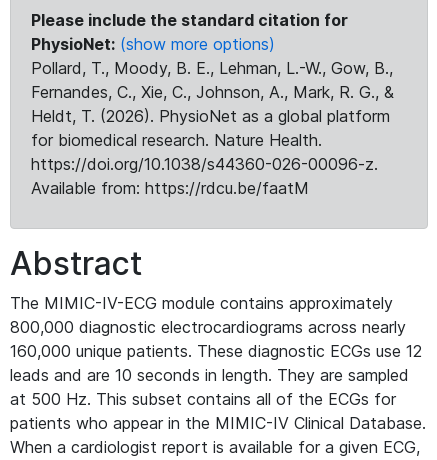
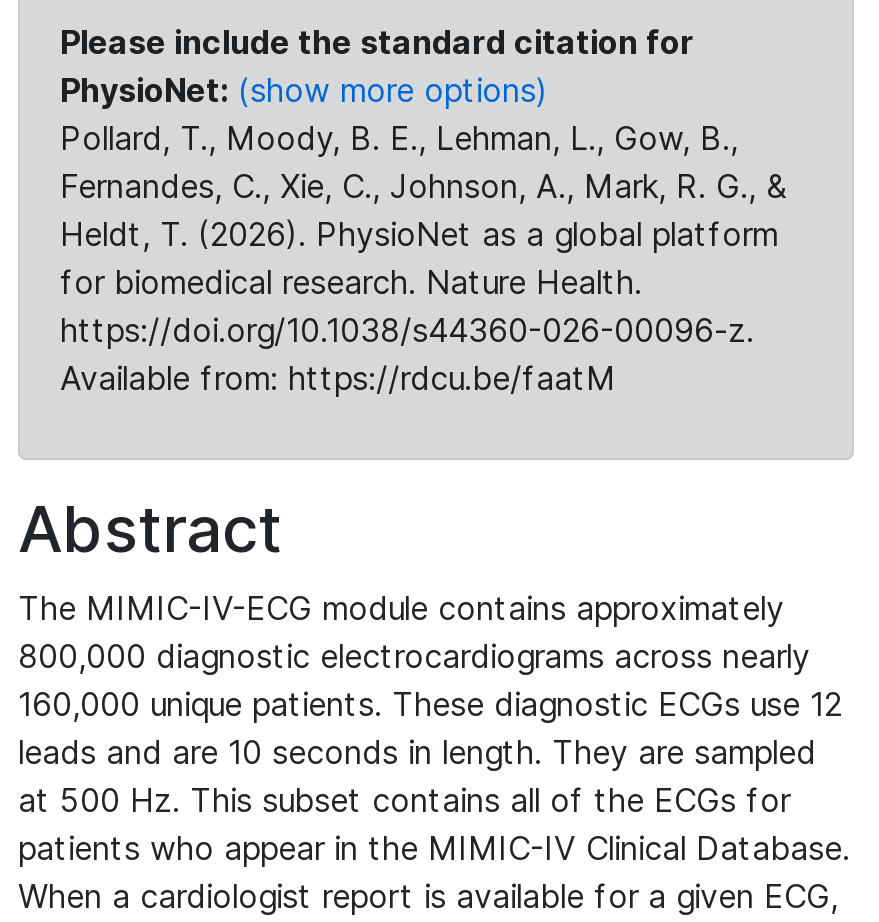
- Pollard, T., Moody, B. E., Lehman, L.-W., Gow, B.,
+ Pollard, T., Moody, B. E., Lehman, L., Gow, B.,
